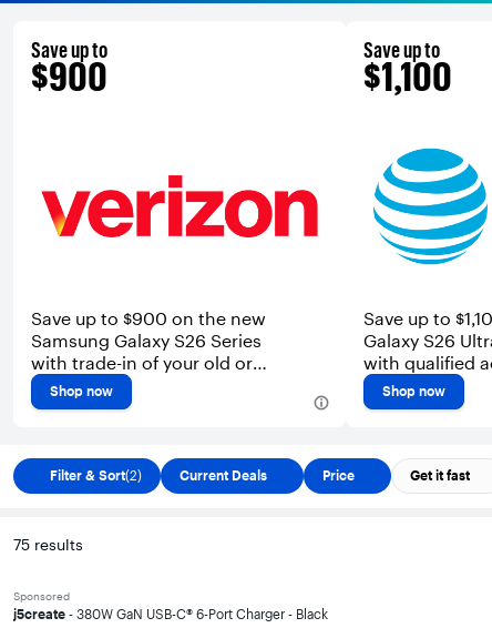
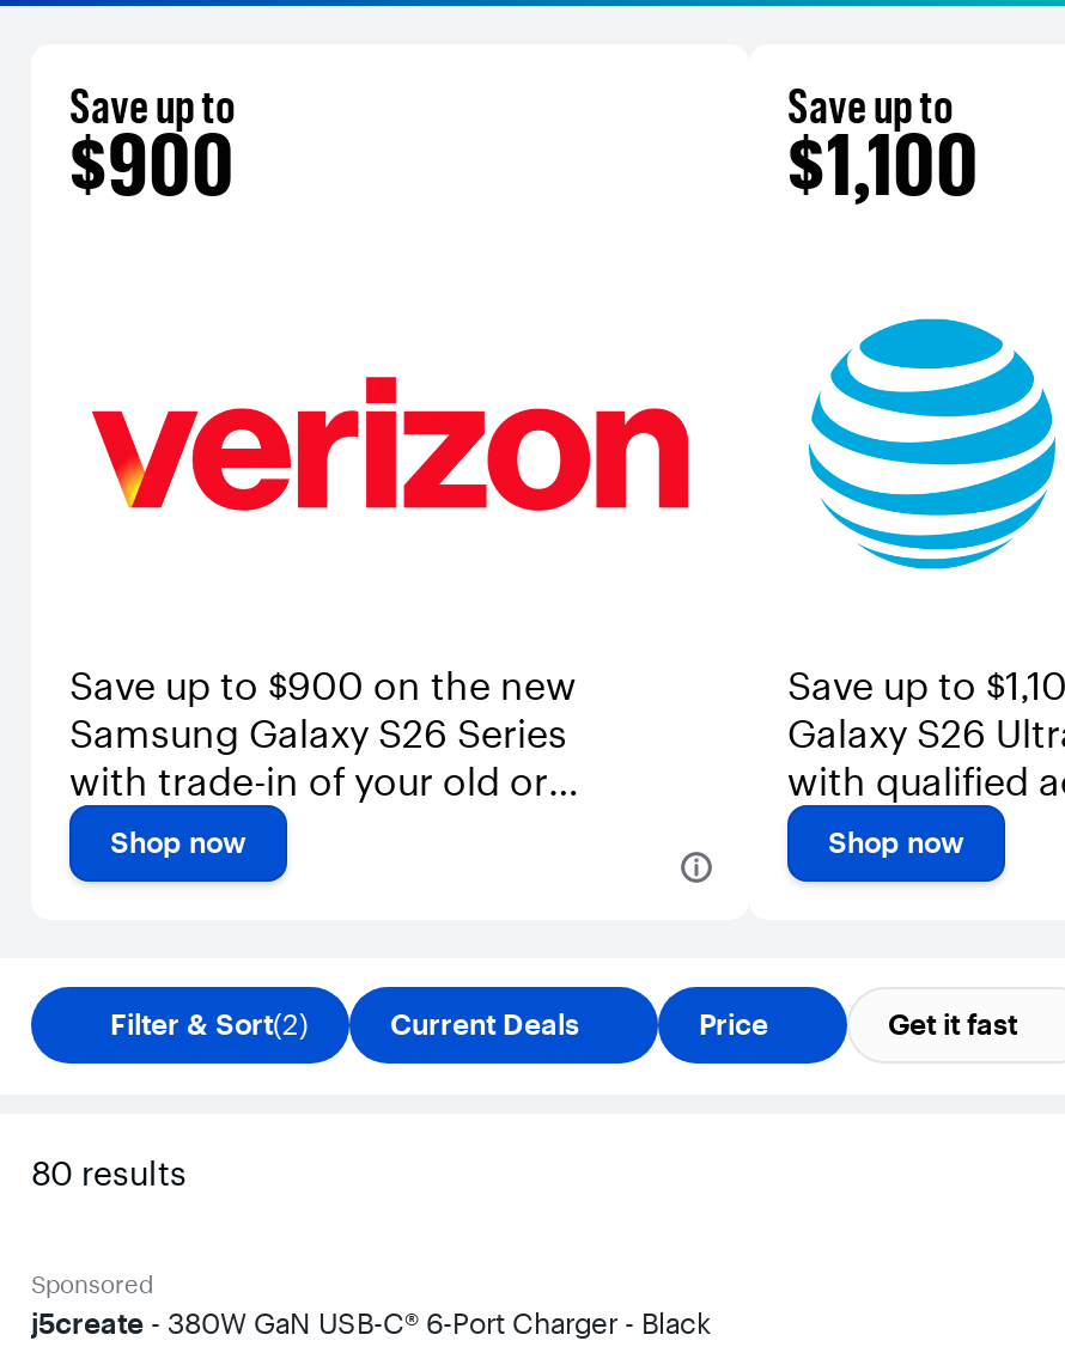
- 75 results
+ 80 results
